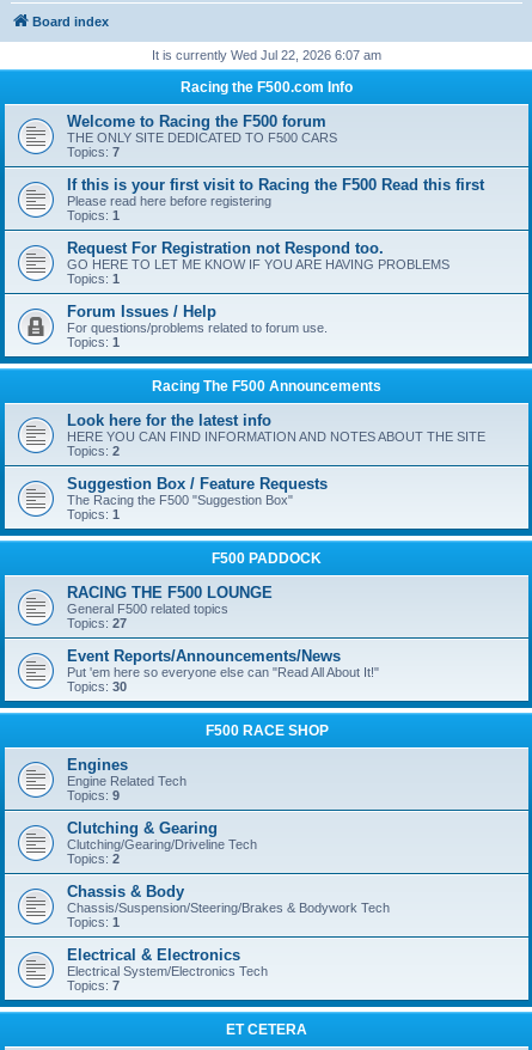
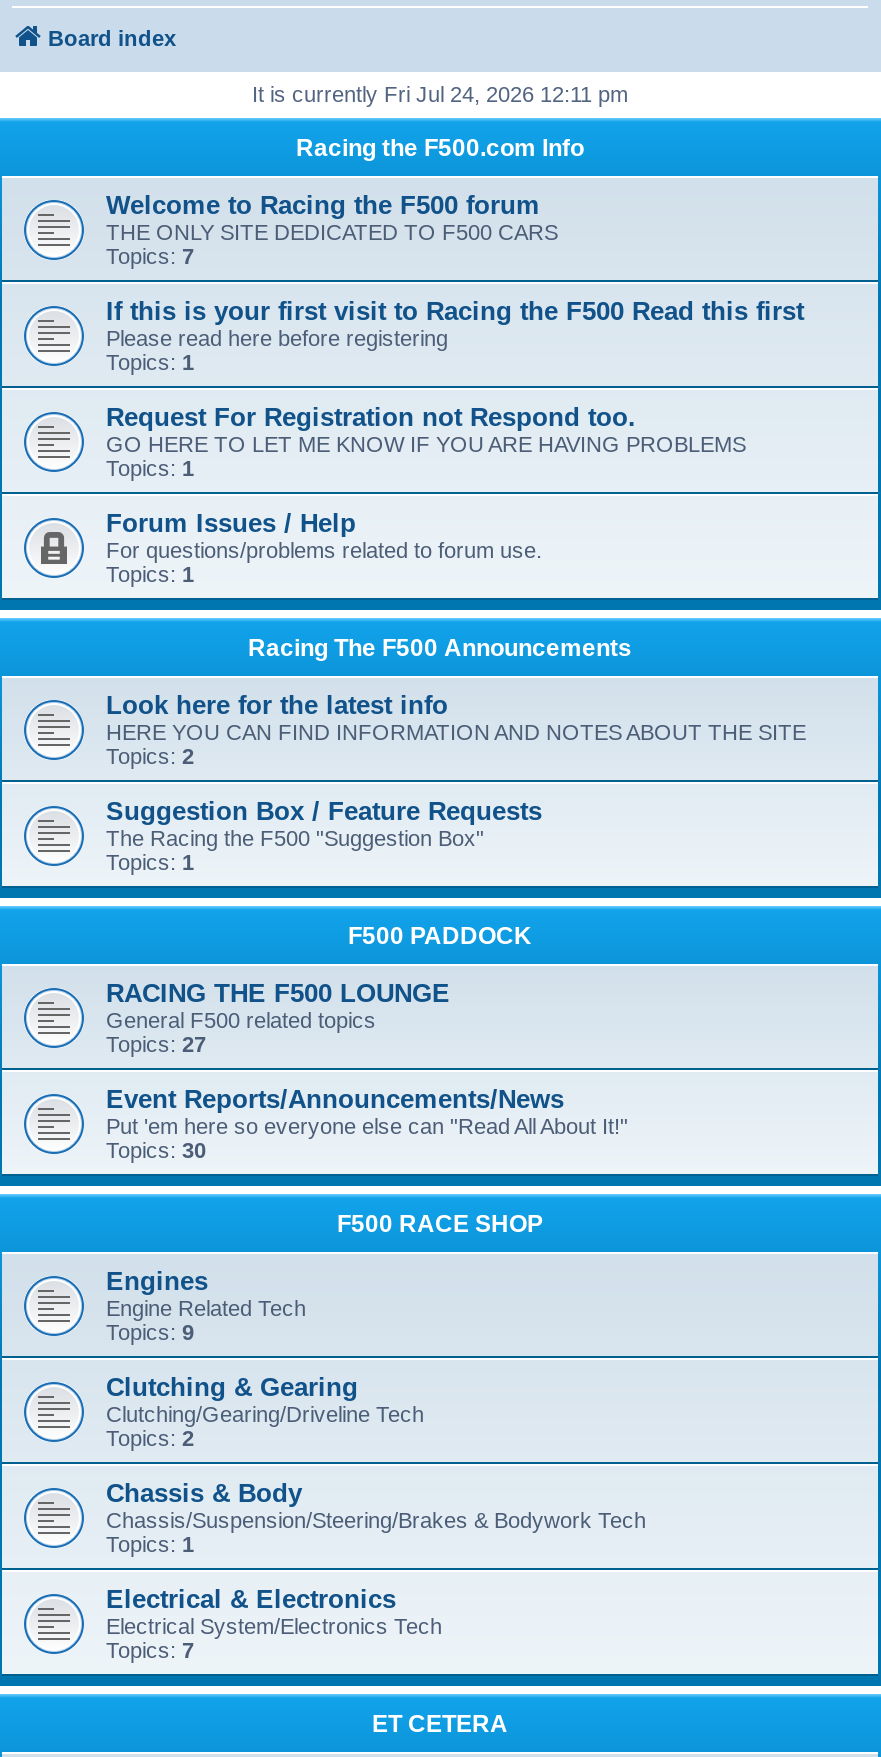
- It is currently Wed Jul 22, 2026 6:07 am
+ It is currently Fri Jul 24, 2026 12:11 pm
